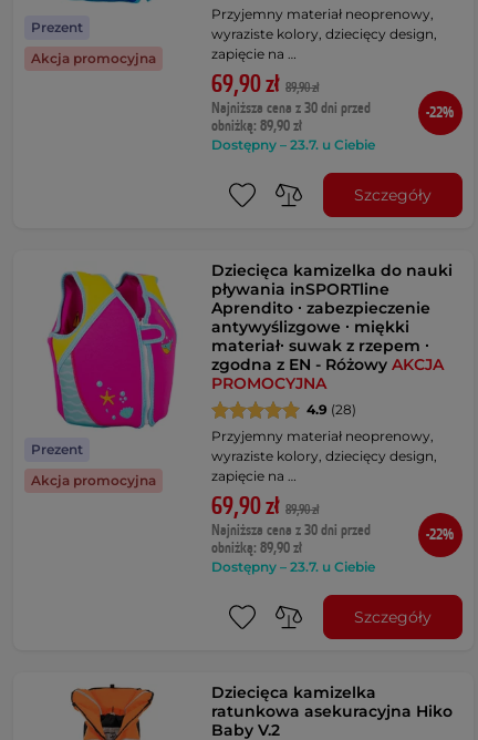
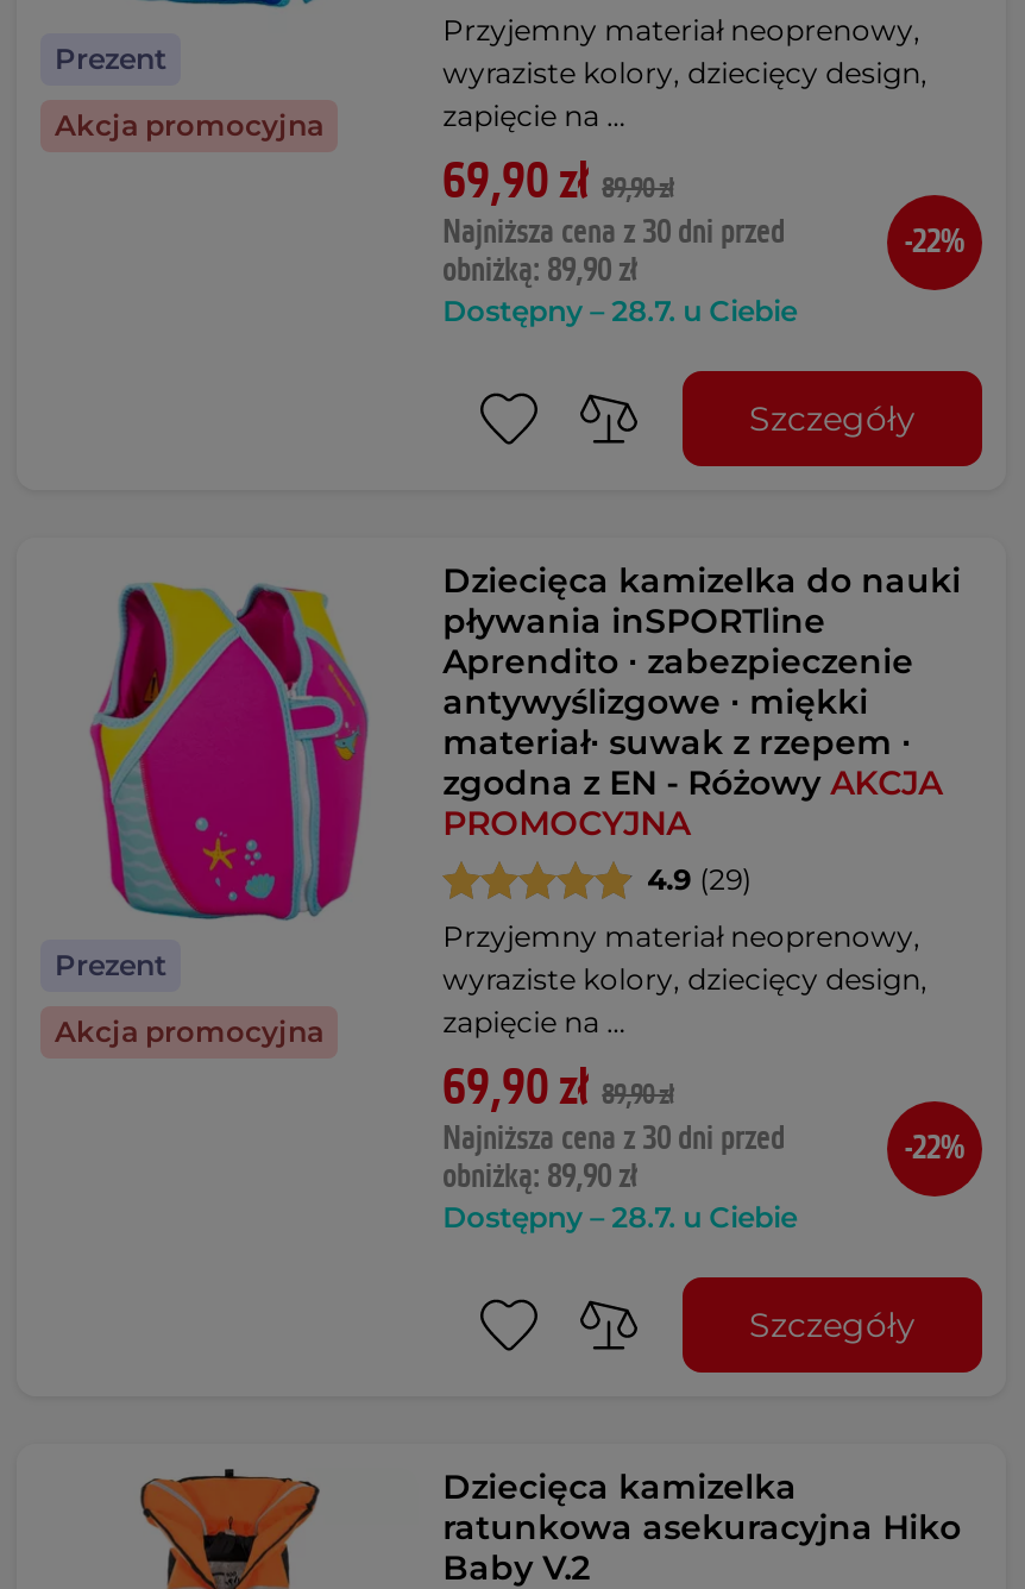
- Dostępny – 23.7. u Ciebie
+ Dostępny – 28.7. u Ciebie

- 4.9 (28)
+ 4.9 (29)

- Dostępny – 23.7. u Ciebie
+ Dostępny – 28.7. u Ciebie
